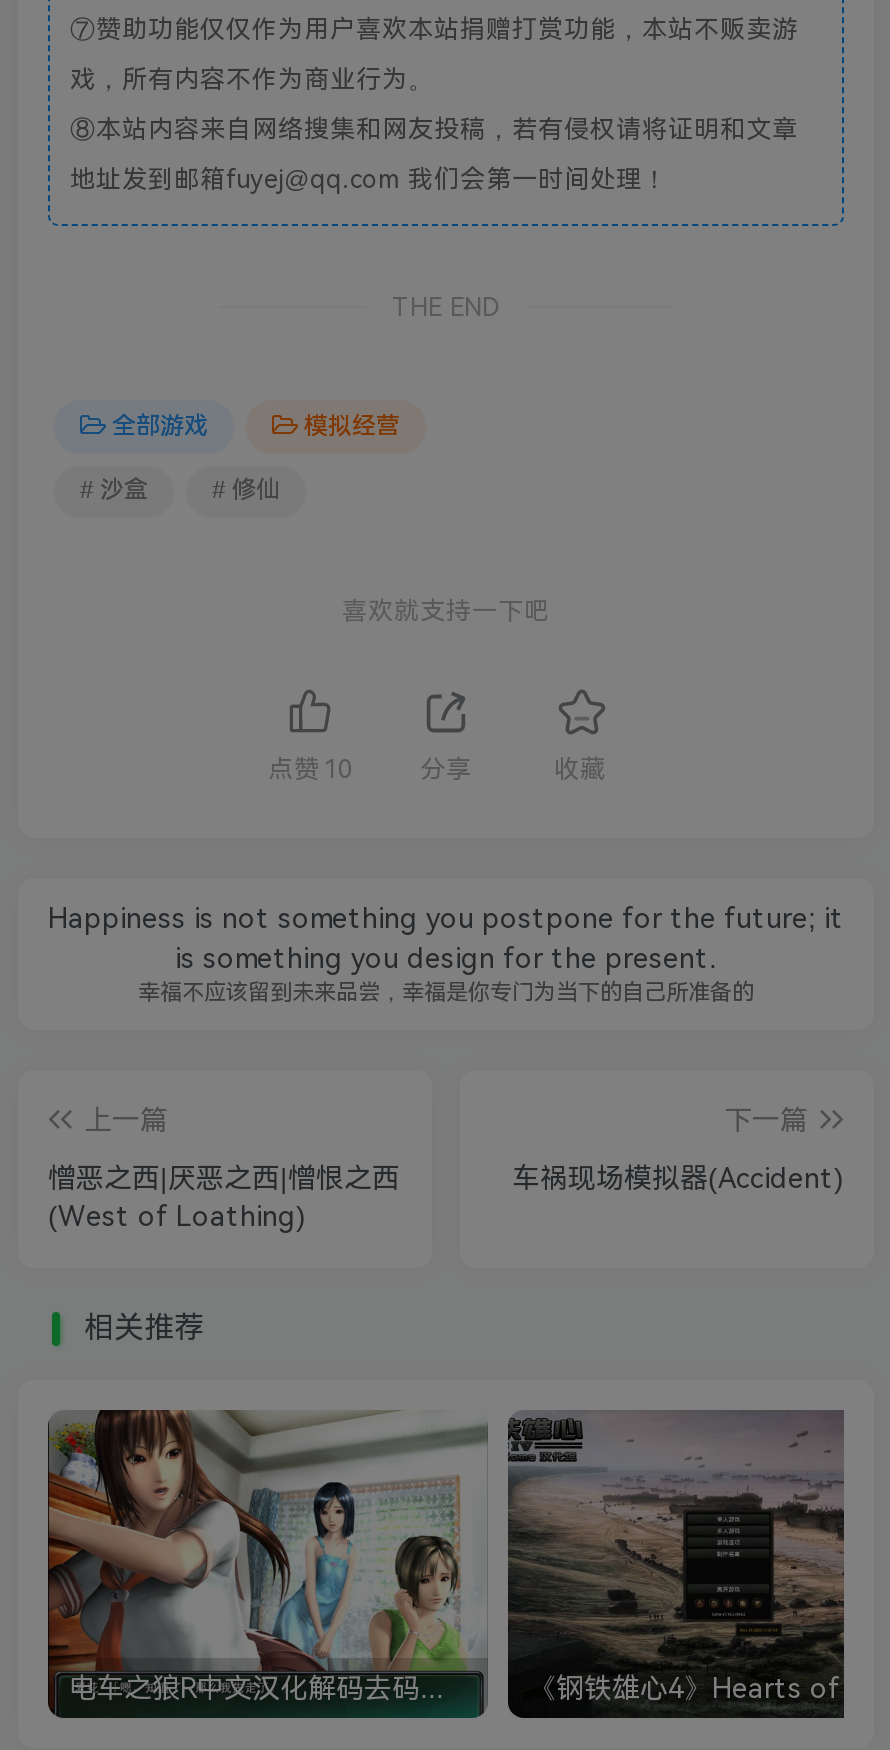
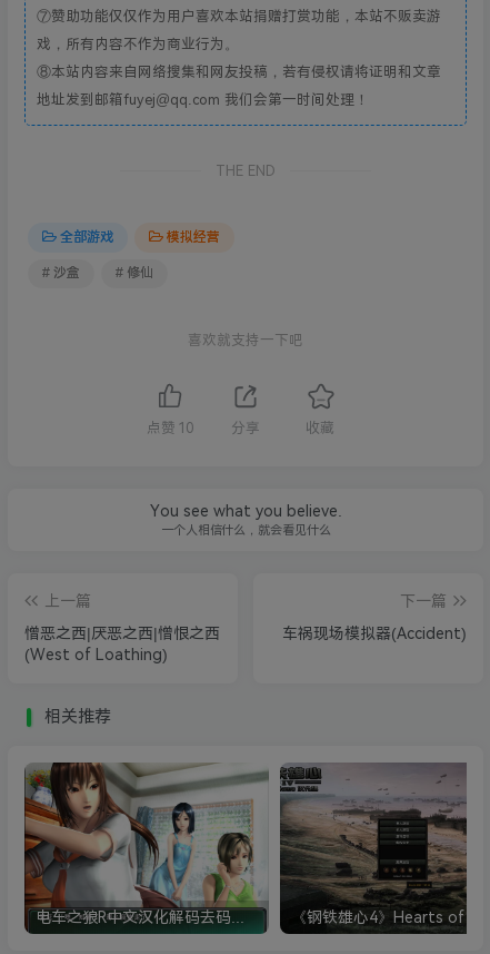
- Happiness is not something you postpone for the future; it
- is something you design for the present.
- 幸福不应该留到未来品尝，幸福是你专门为当下的自己所准备的
+ You see what you believe.
+ 一个人相信什么，就会看见什么
